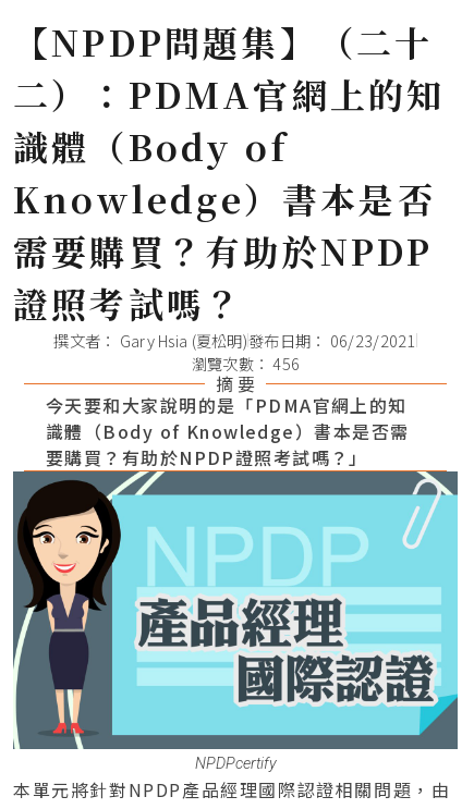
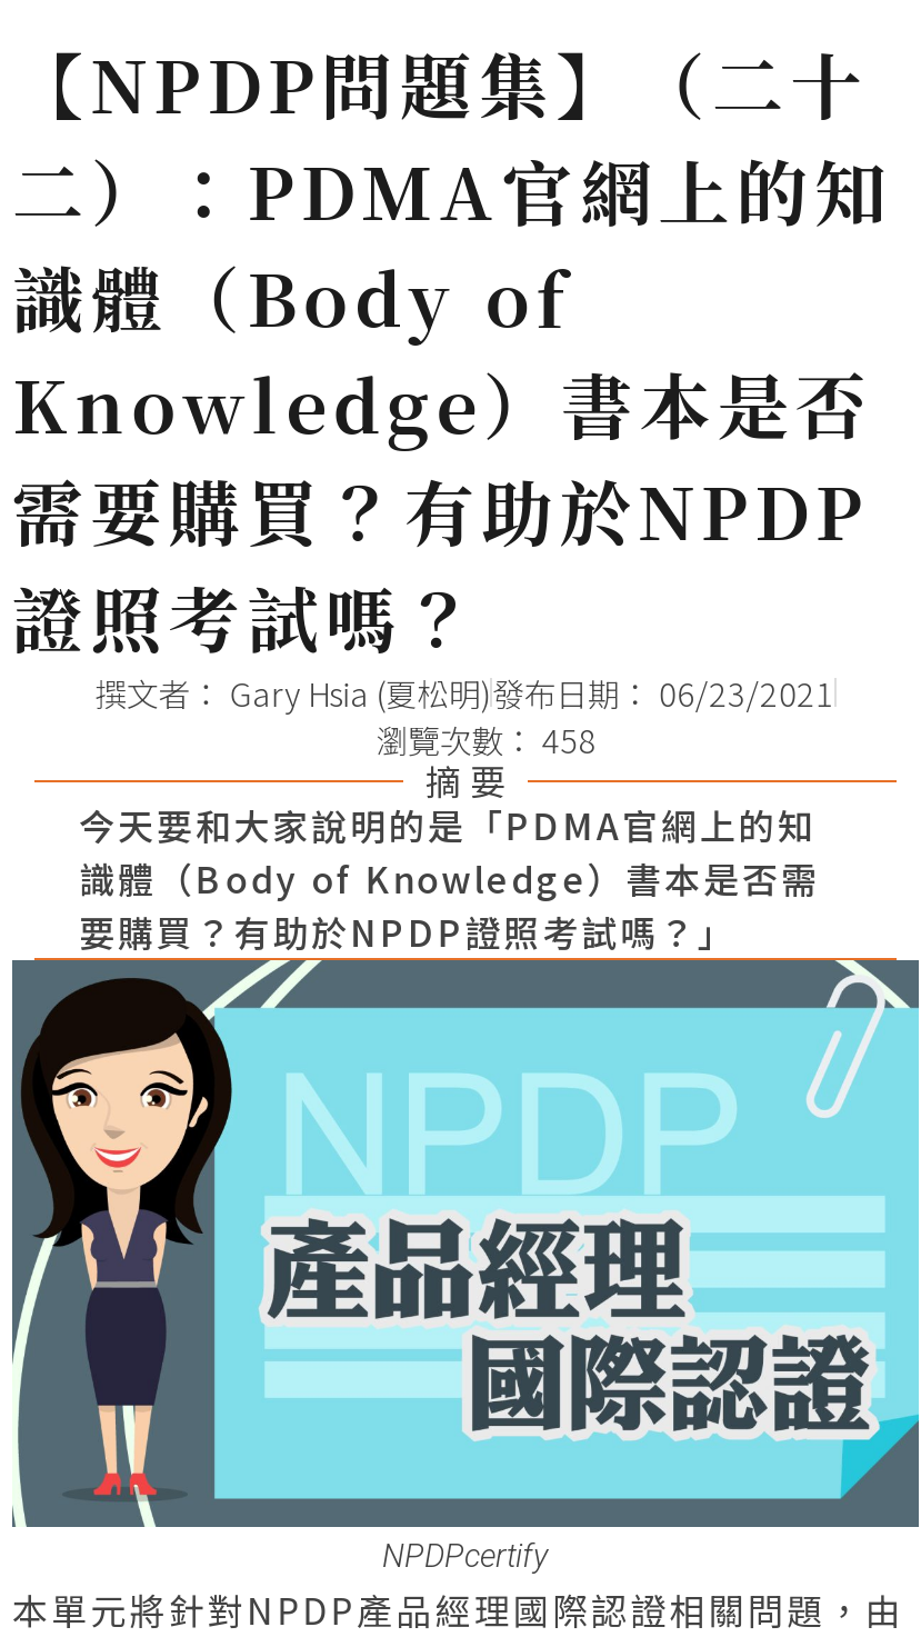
- 瀏覽次數： 456
+ 瀏覽次數： 458
